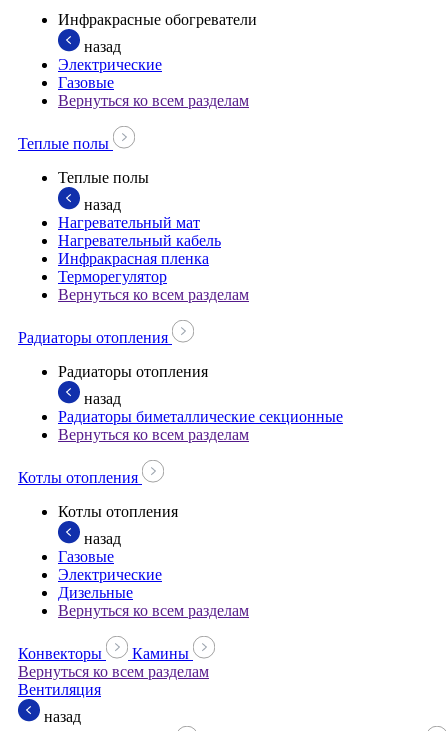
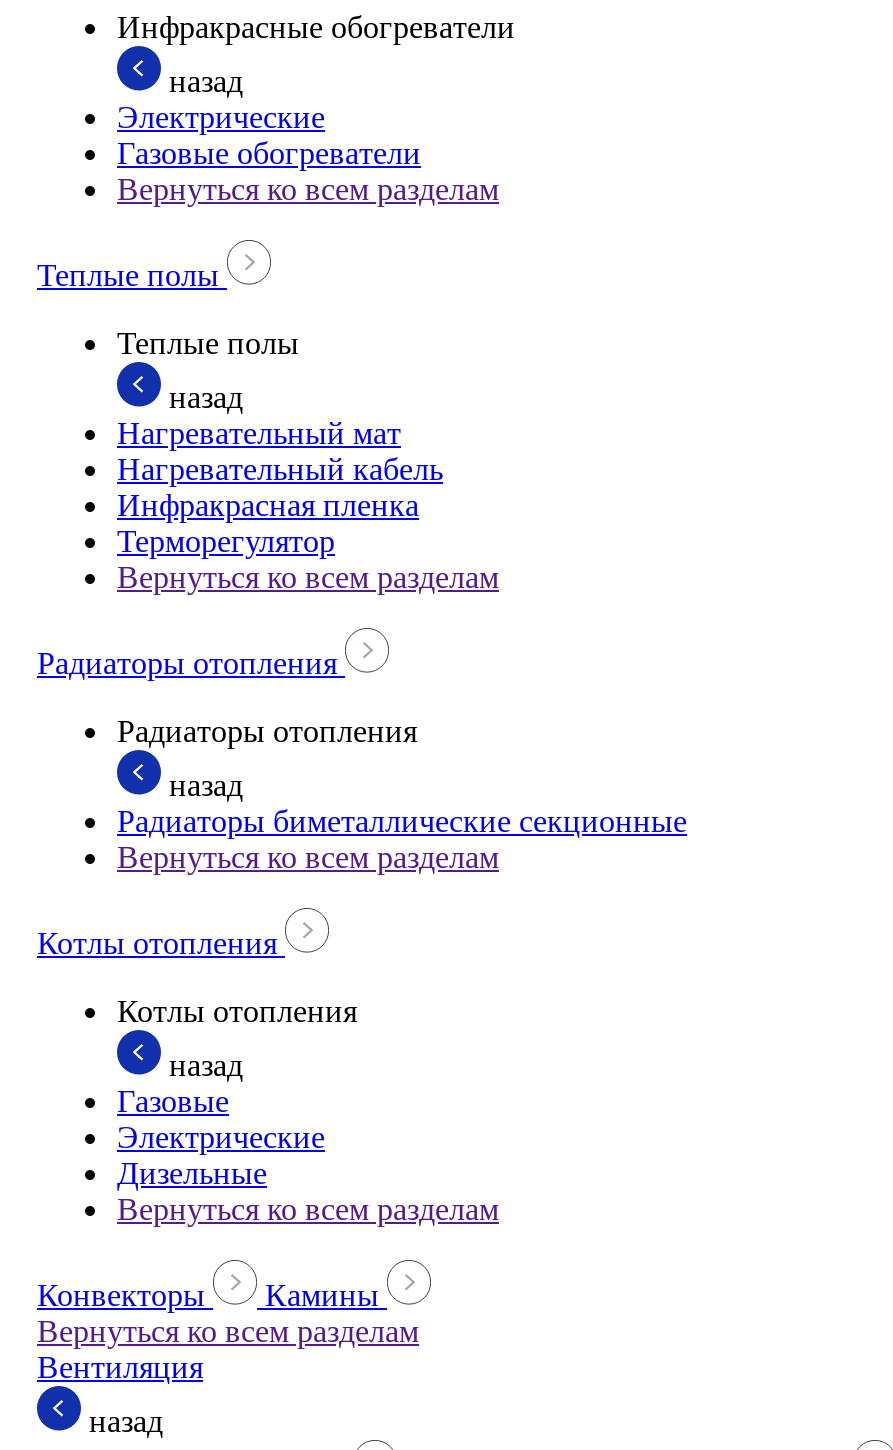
- Газовые
+ Газовые обогреватели
